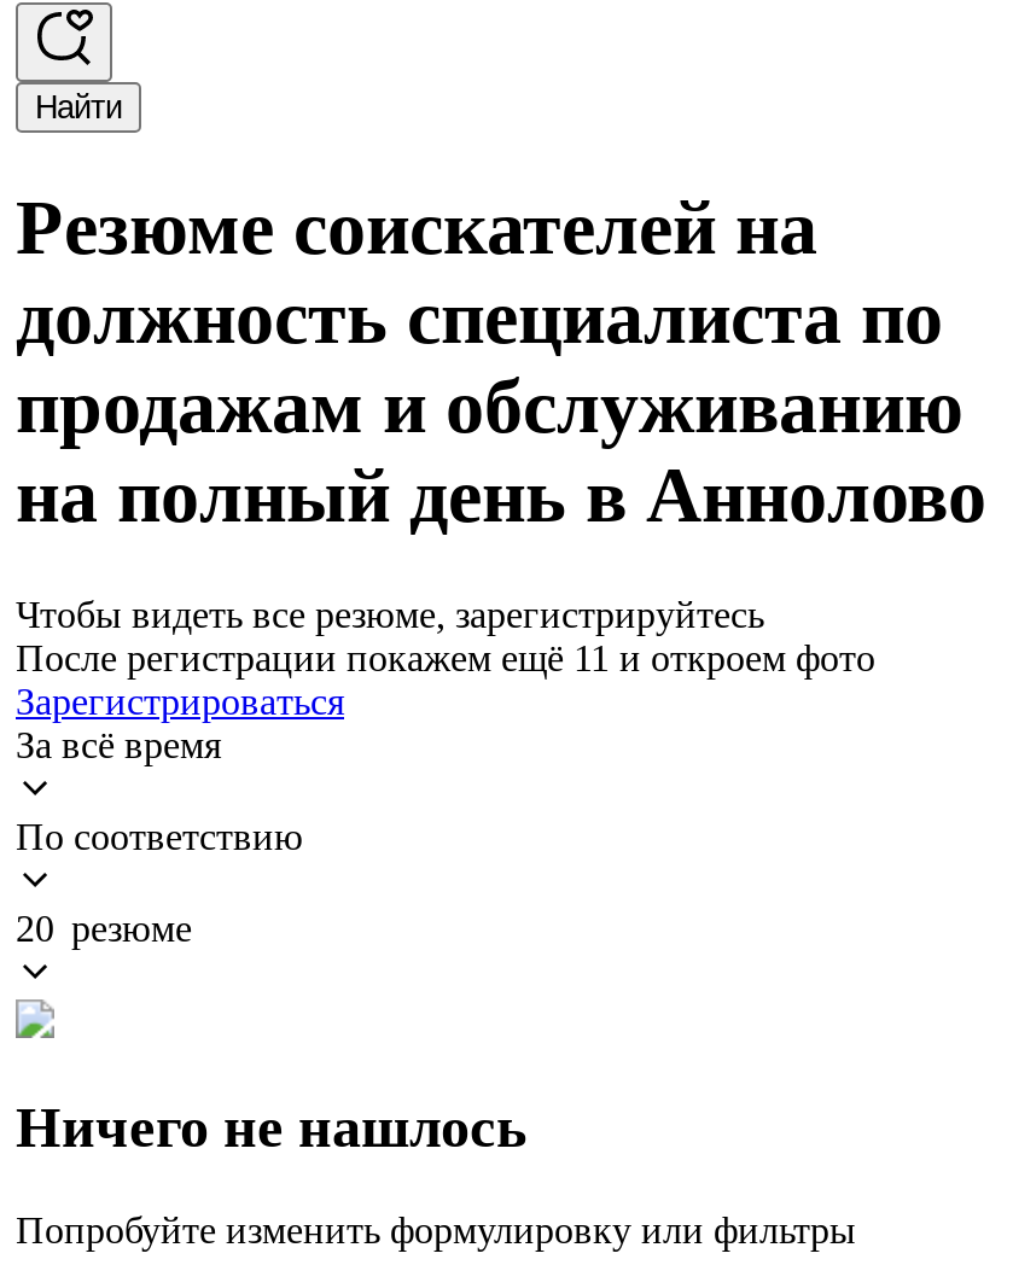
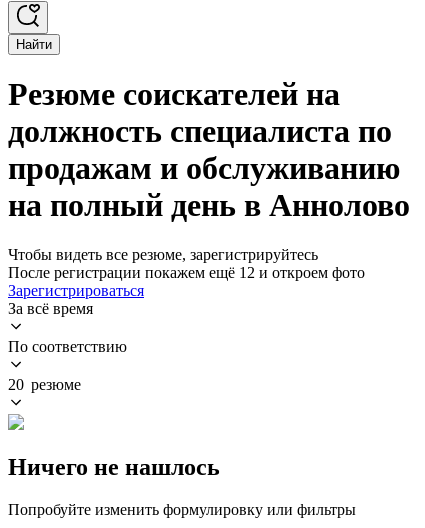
- После регистрации покажем ещё 11 и откроем фото
+ После регистрации покажем ещё 12 и откроем фото
